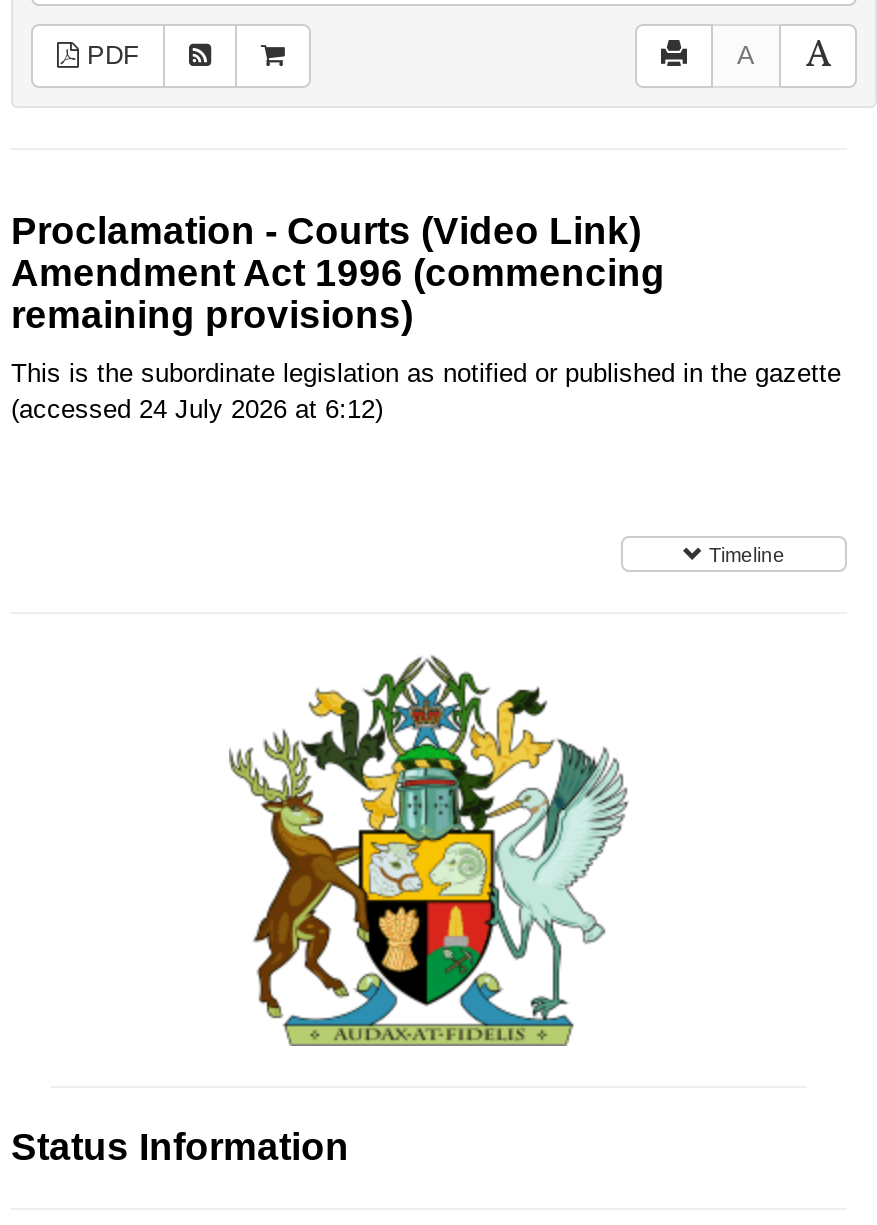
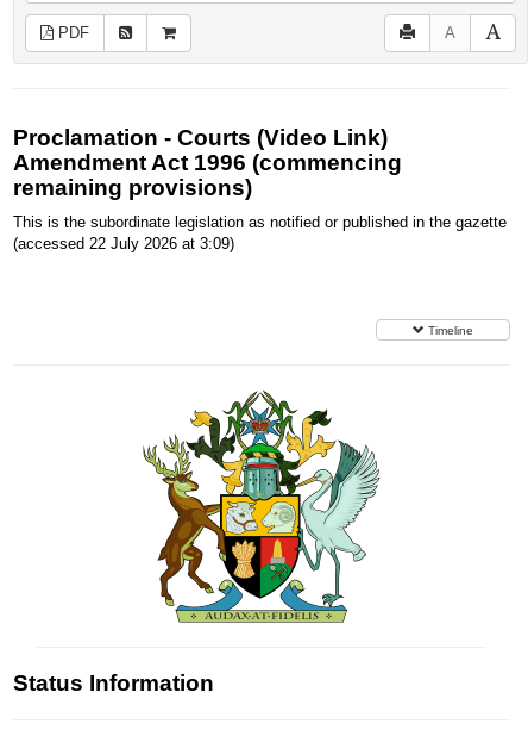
- (accessed 24 July 2026 at 6:12)
+ (accessed 22 July 2026 at 3:09)
